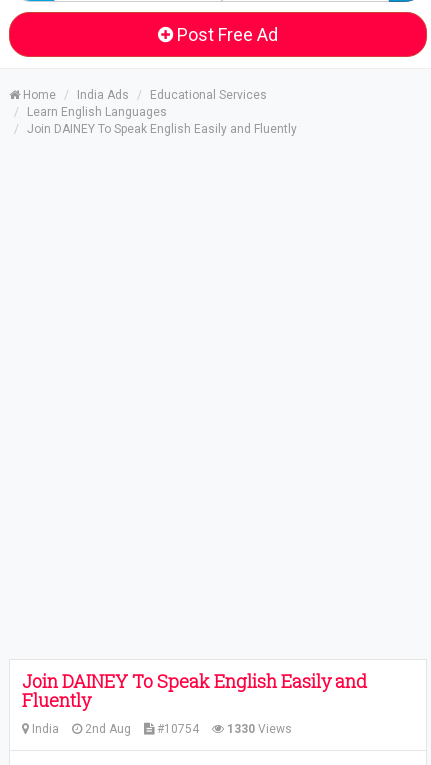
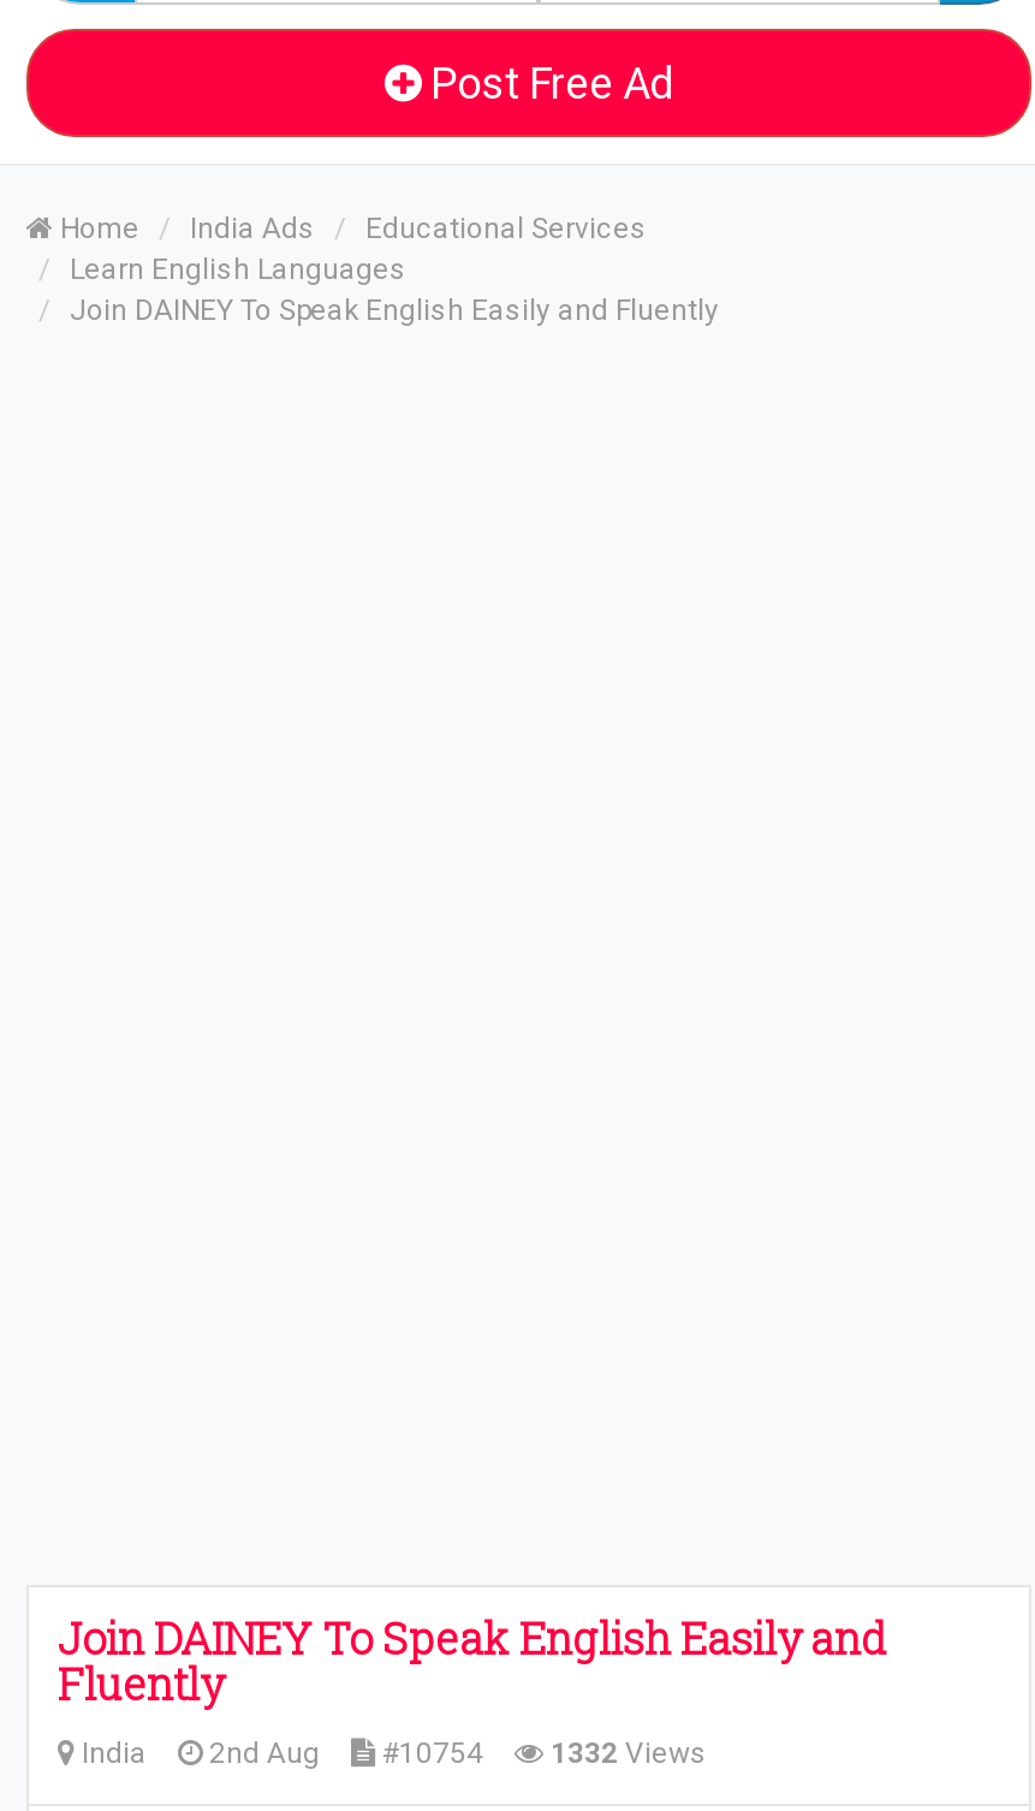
- India 2nd Aug #10754 1330 Views
+ India 2nd Aug #10754 1332 Views
